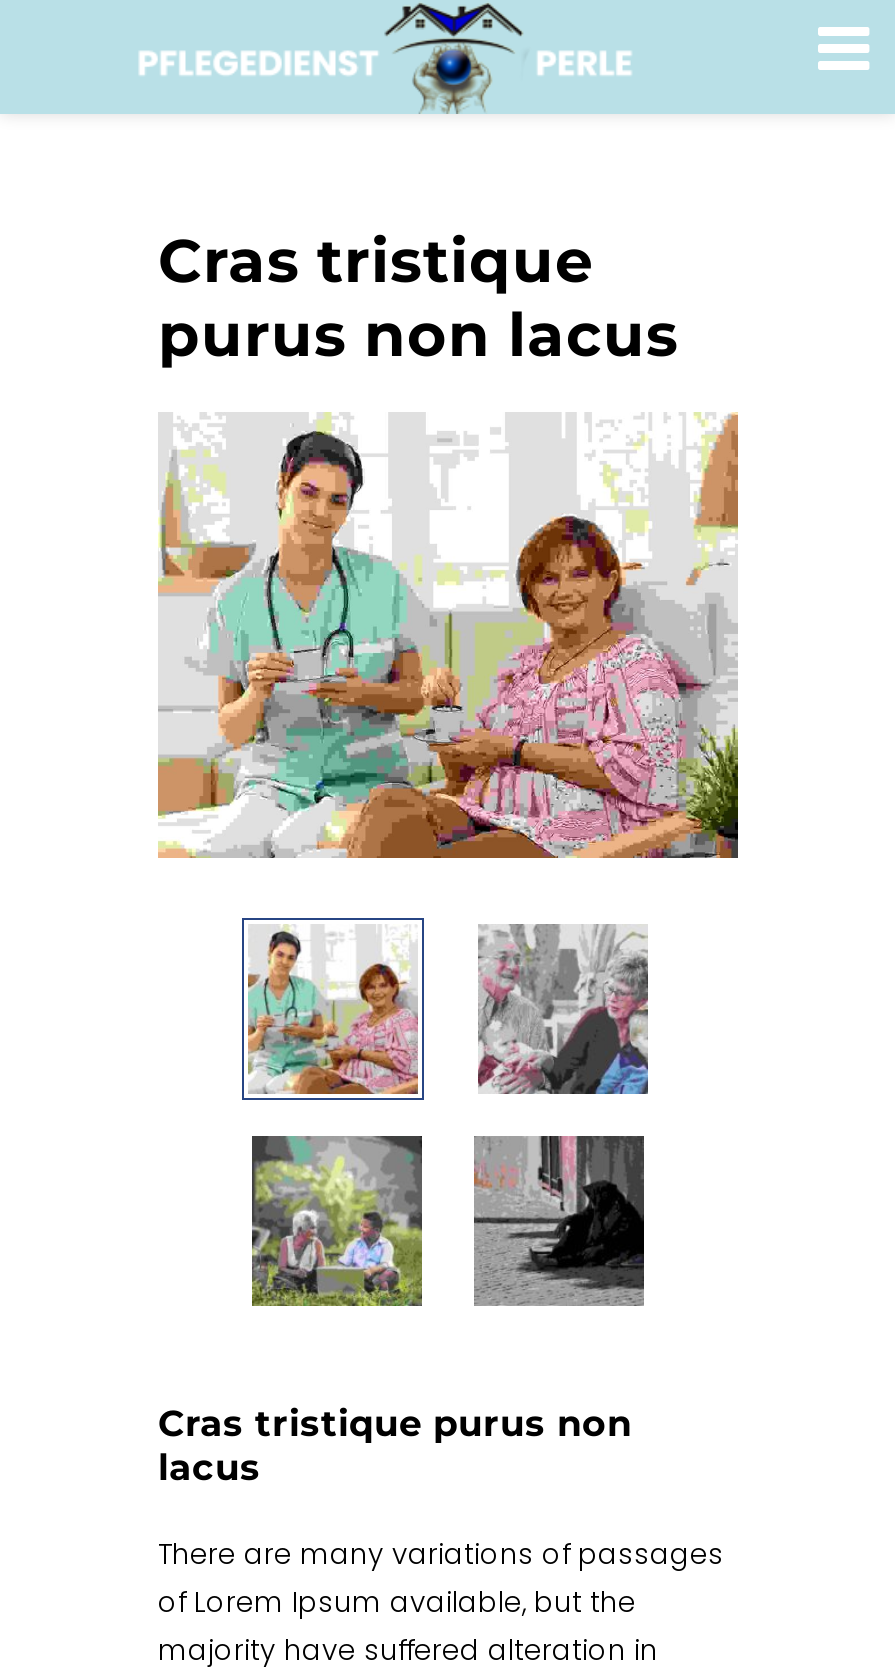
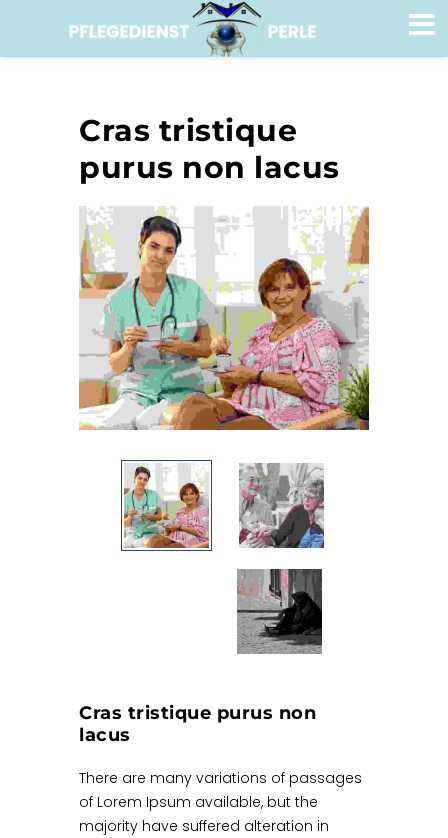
- [image]
